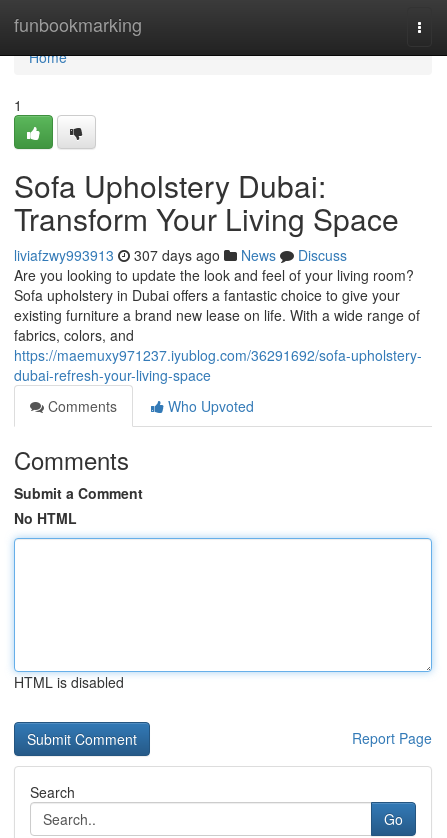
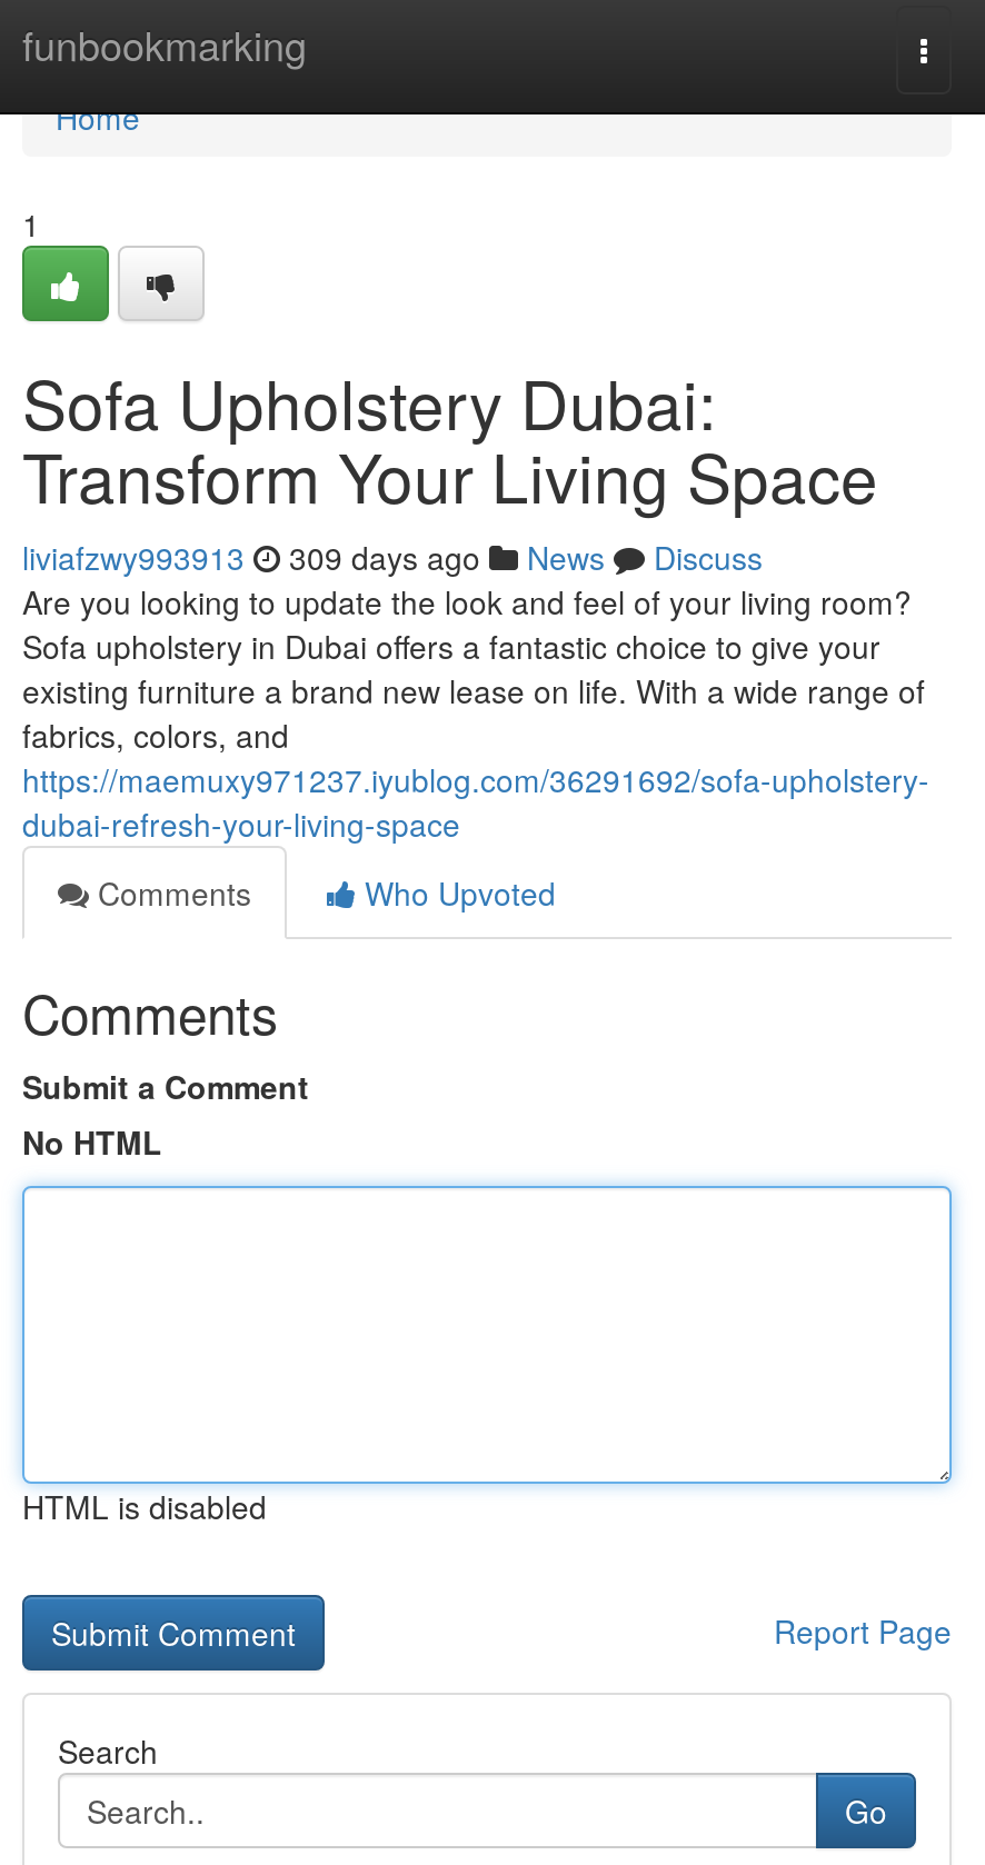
- liviafzwy993913 307 days ago News Discuss
+ liviafzwy993913 309 days ago News Discuss
